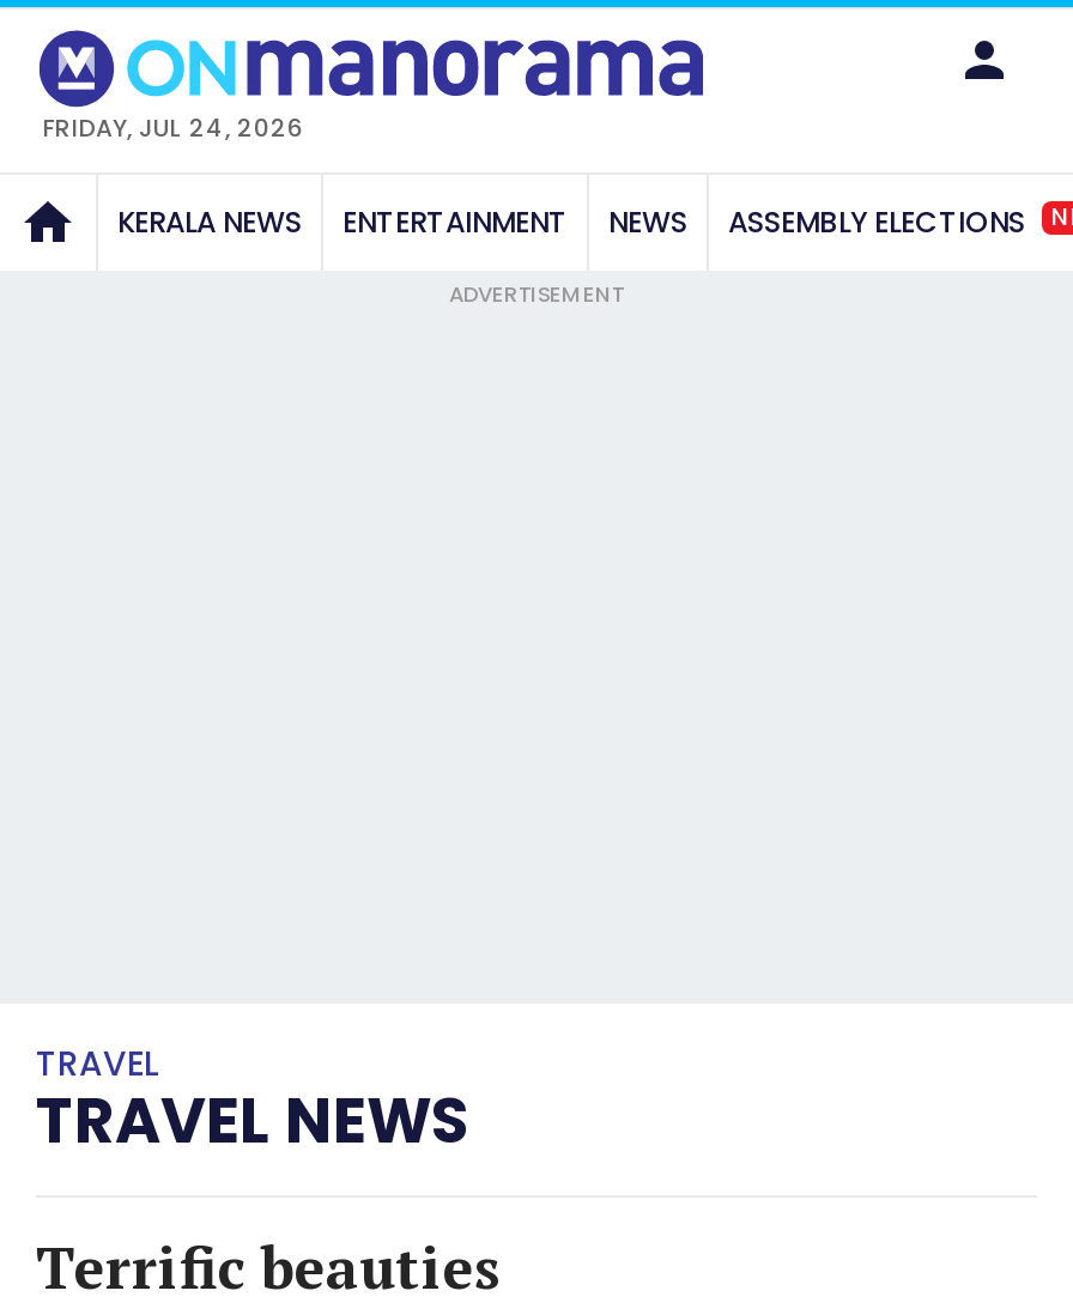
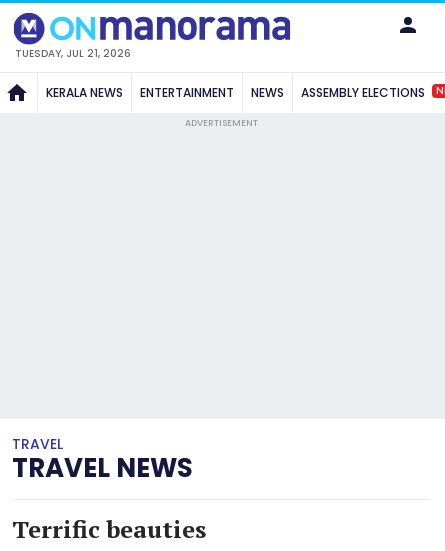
- FRIDAY, JUL 24, 2026
+ TUESDAY, JUL 21, 2026
